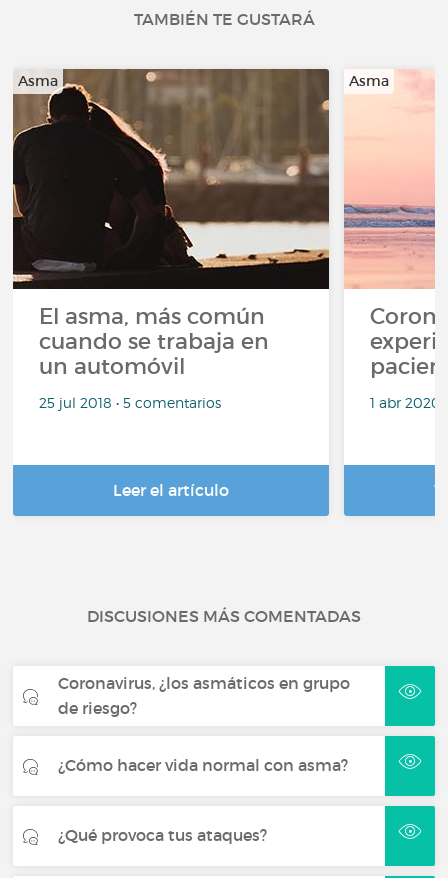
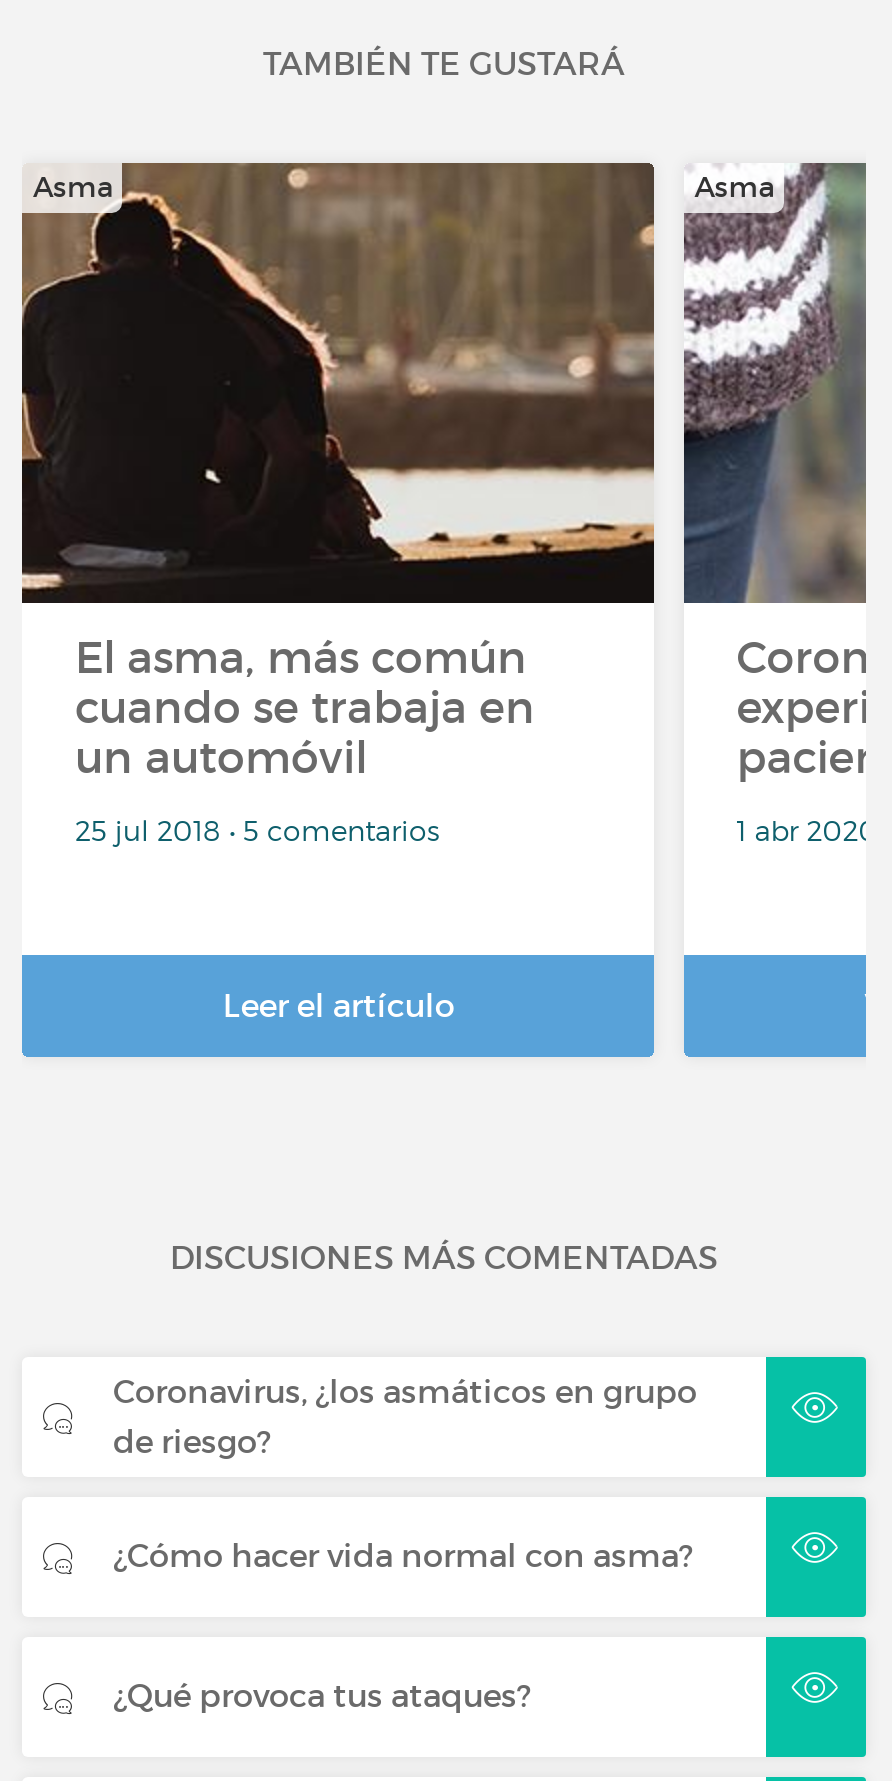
- [image]
+ [image]
